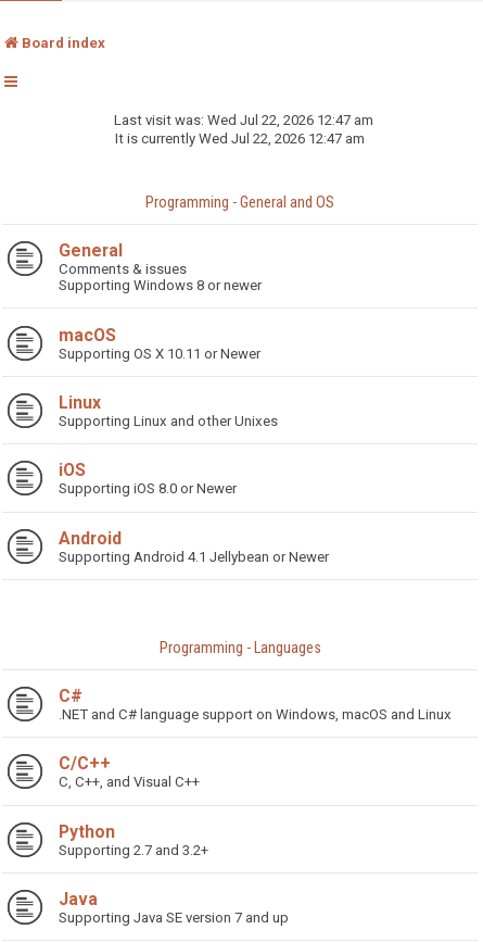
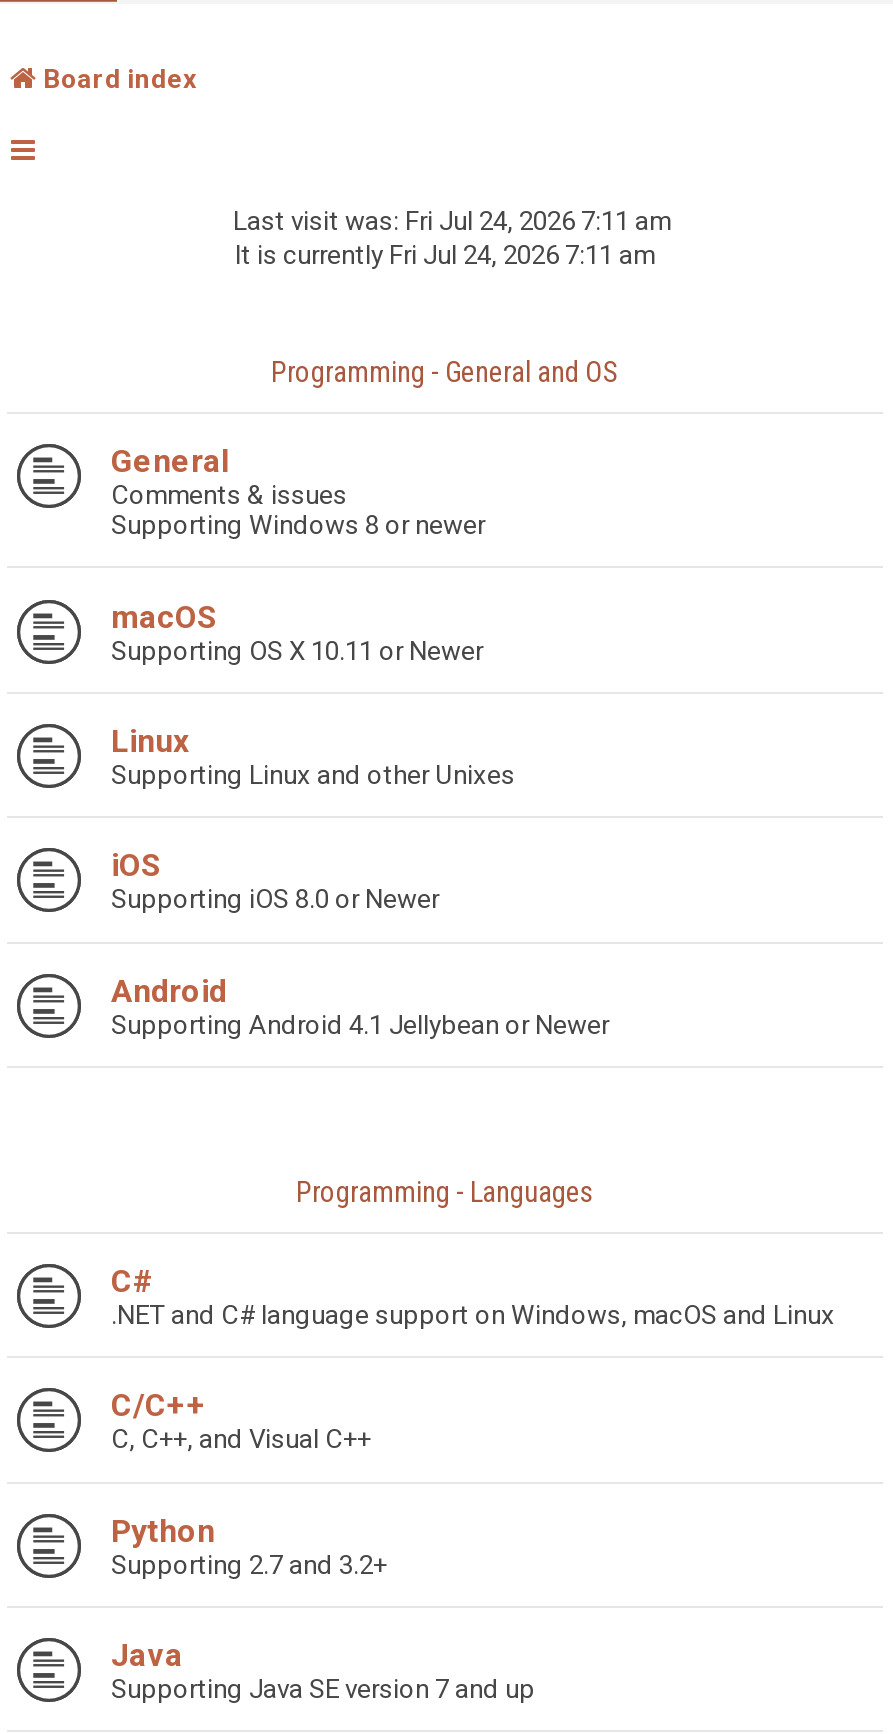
- Last visit was: Wed Jul 22, 2026 12:47 am
+ Last visit was: Fri Jul 24, 2026 7:11 am

- It is currently Wed Jul 22, 2026 12:47 am
+ It is currently Fri Jul 24, 2026 7:11 am
